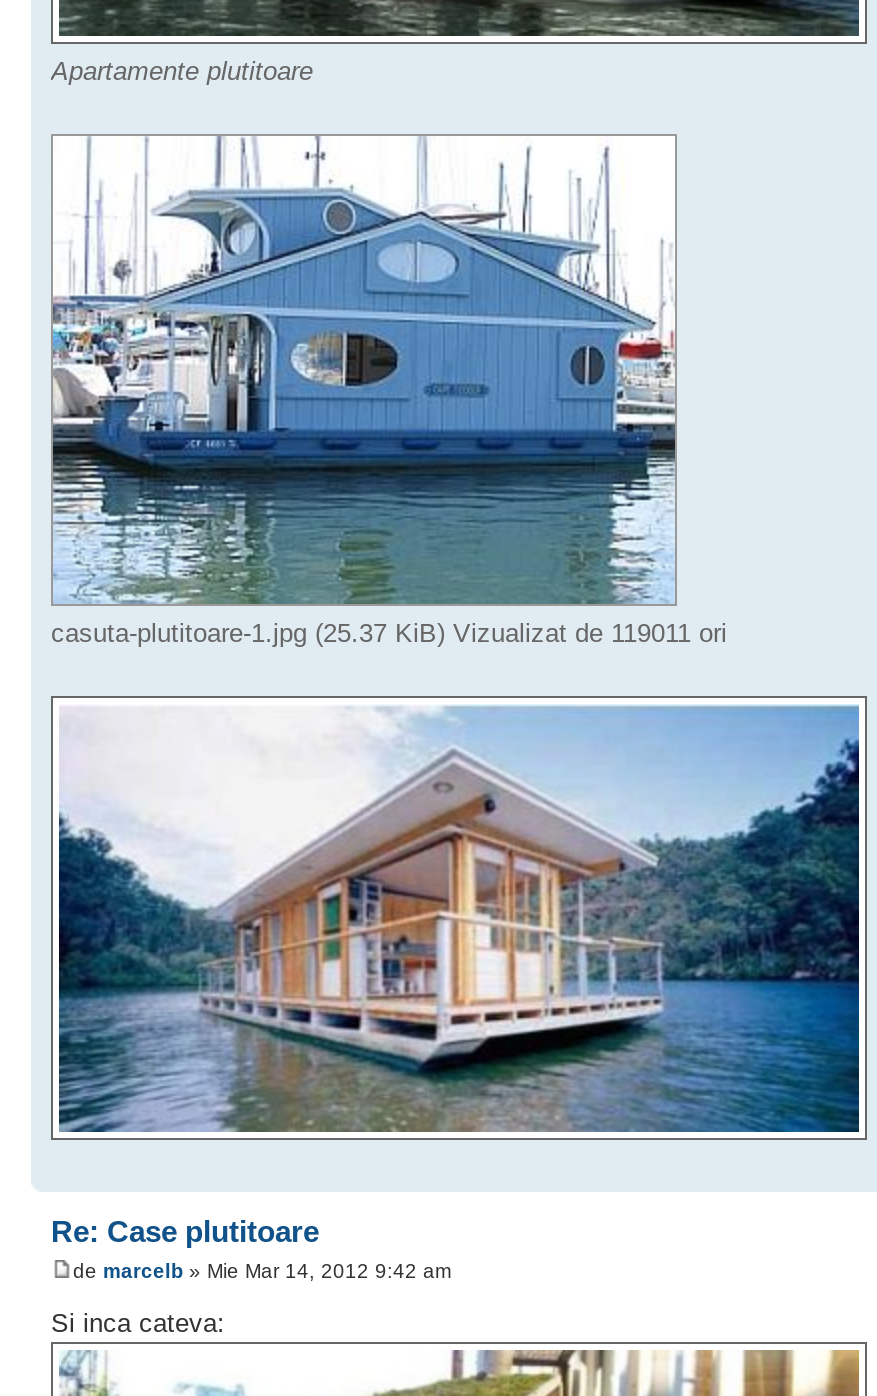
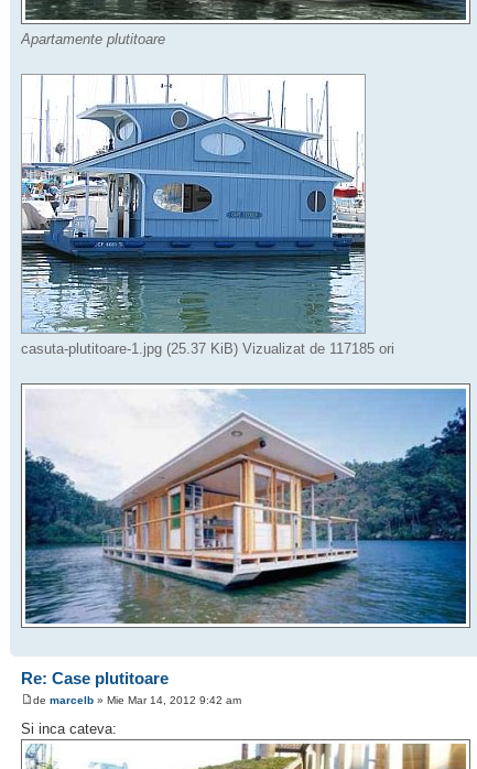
- casuta-plutitoare-1.jpg (25.37 KiB) Vizualizat de 119011 ori
+ casuta-plutitoare-1.jpg (25.37 KiB) Vizualizat de 117185 ori
